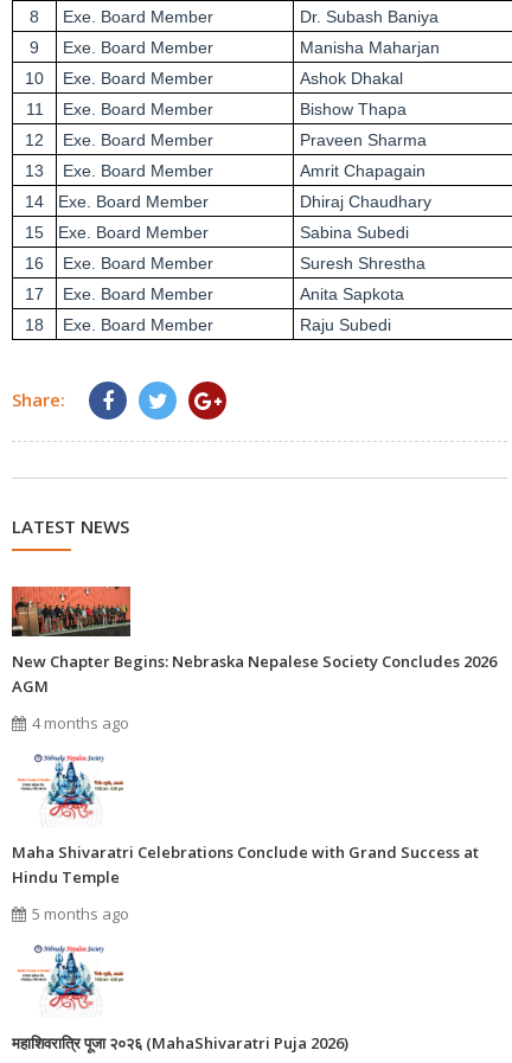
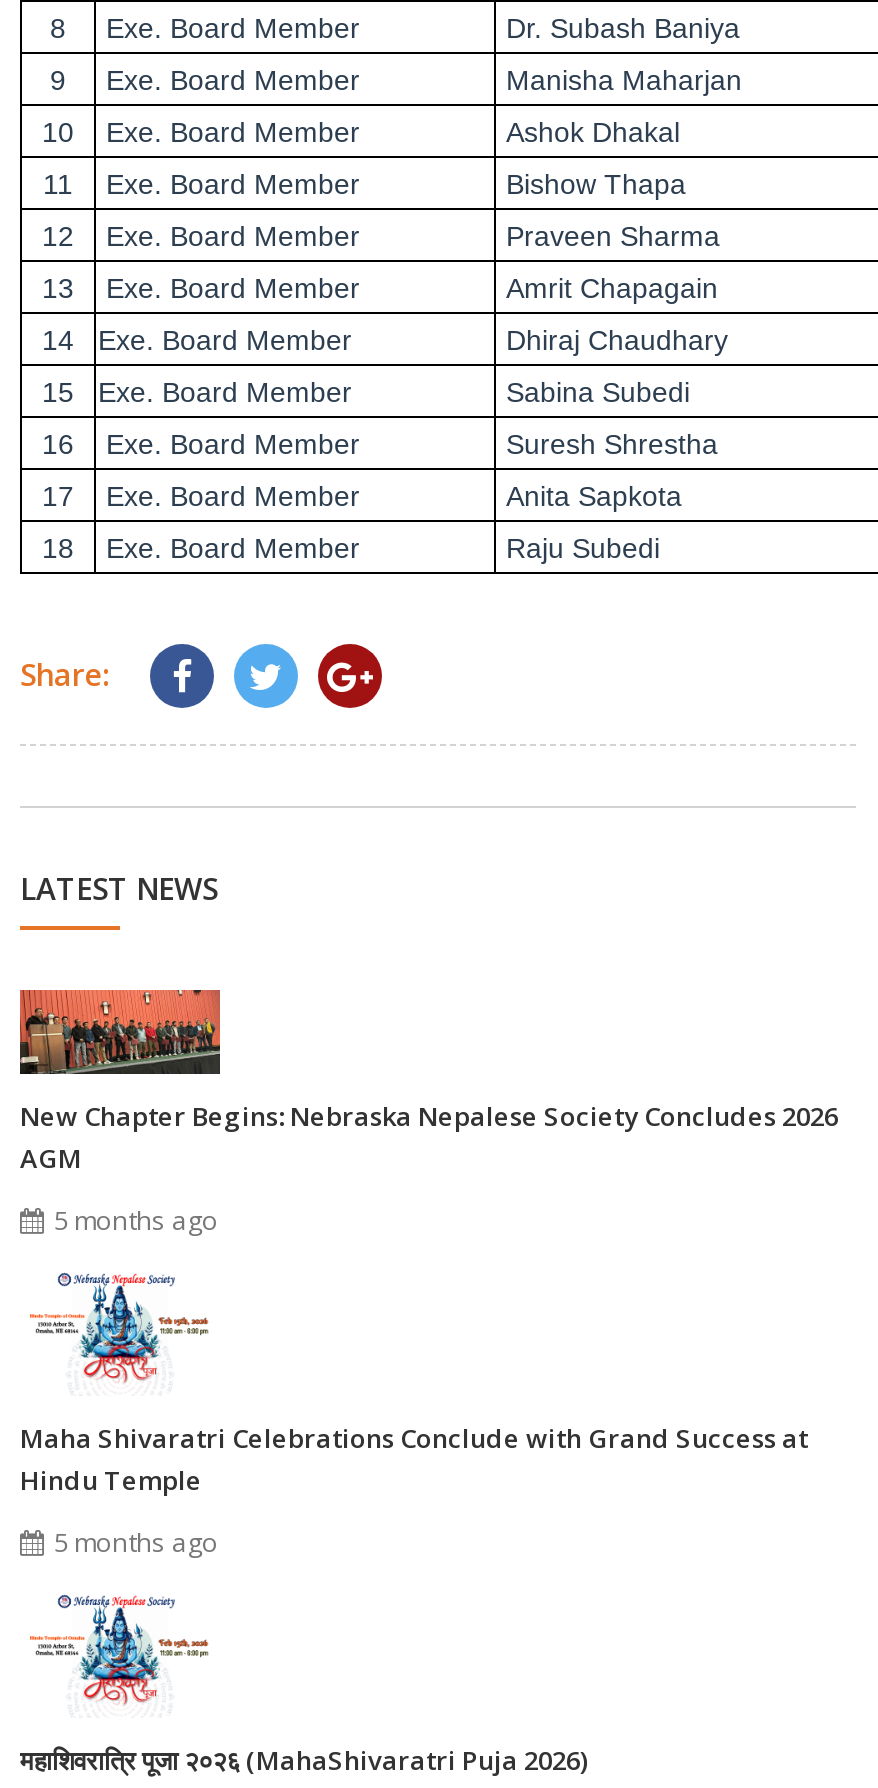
- 4 months ago
+ 5 months ago
